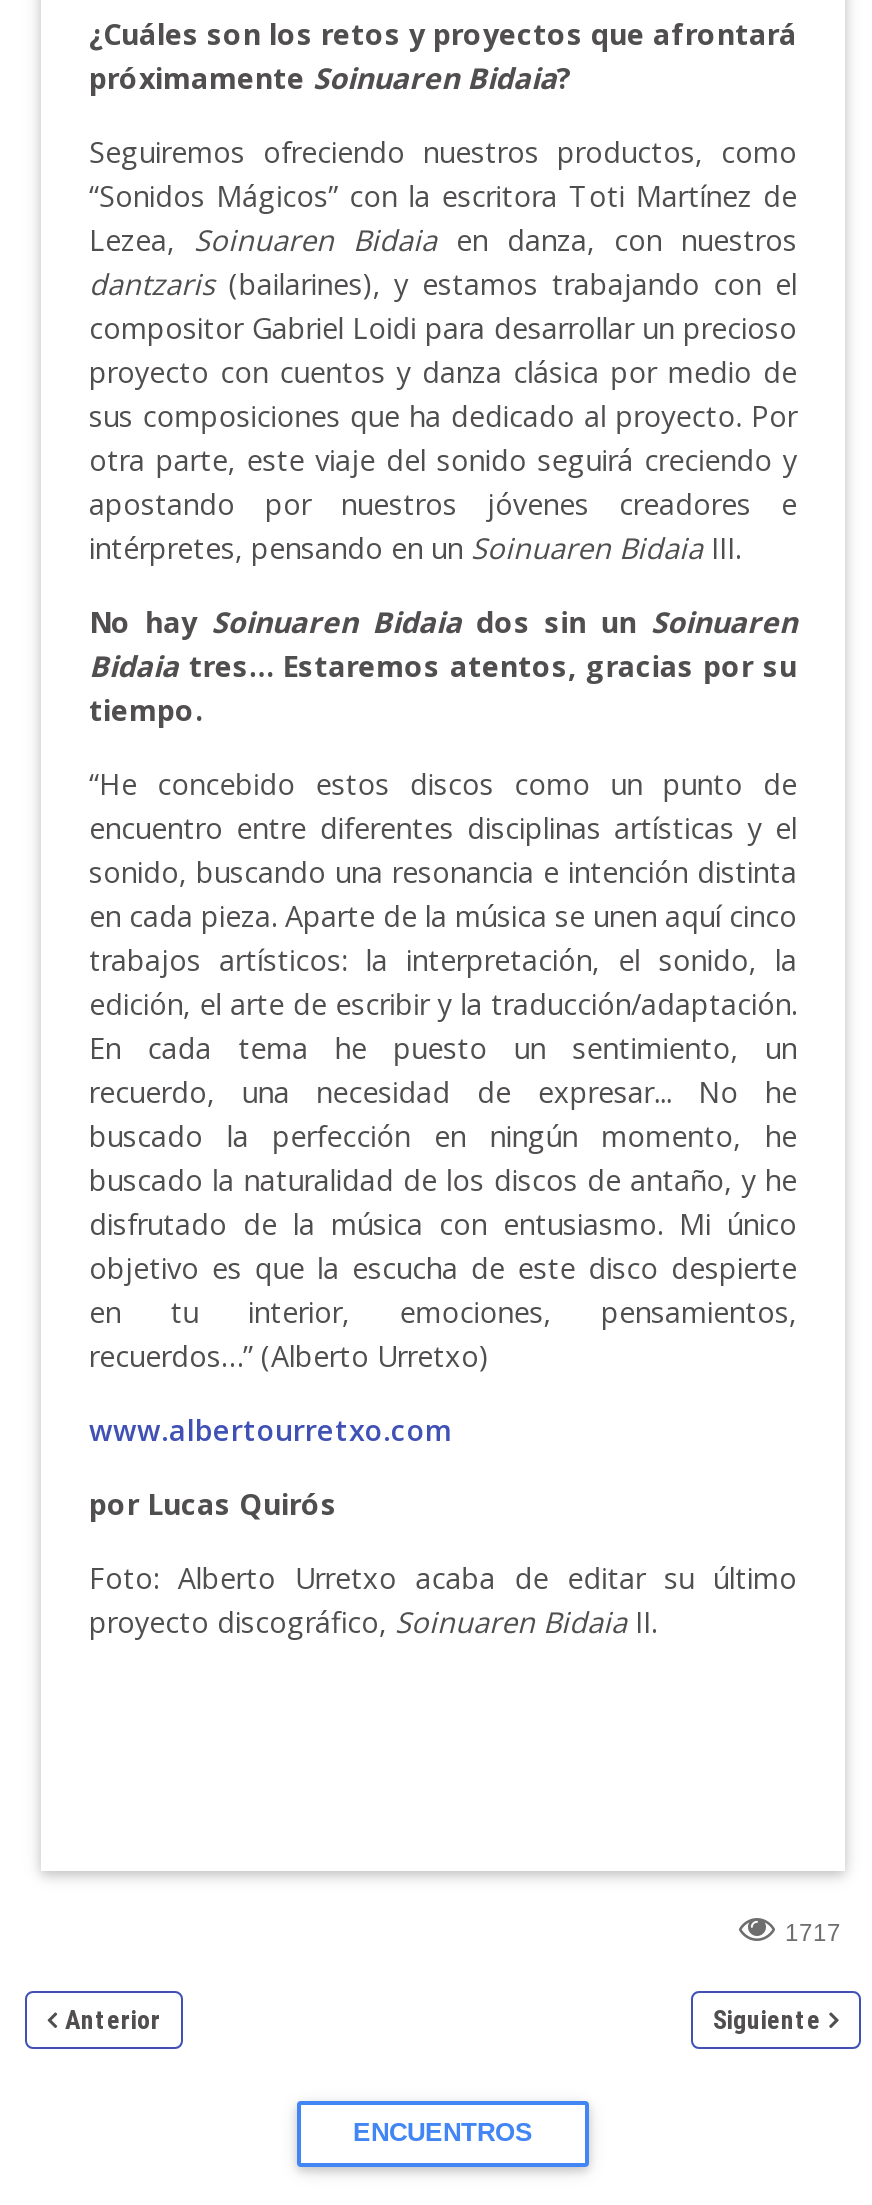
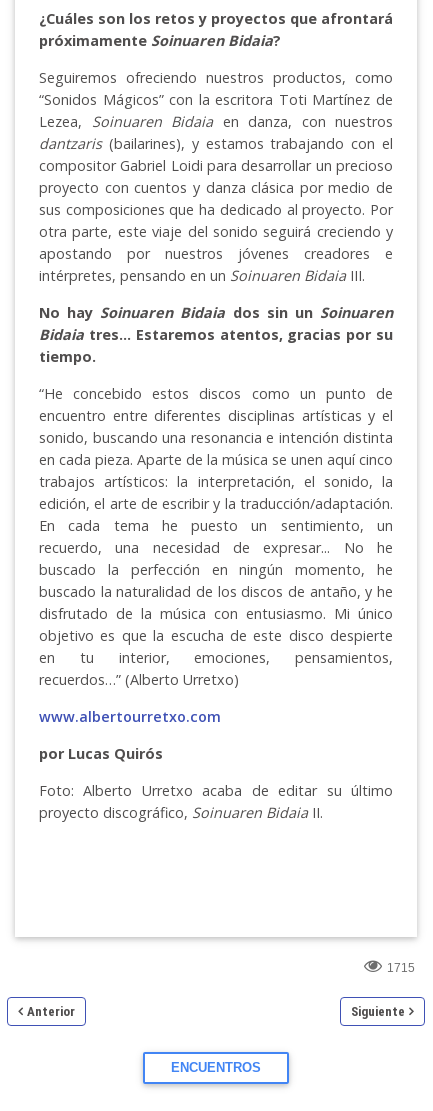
- 1717
+ 1715
